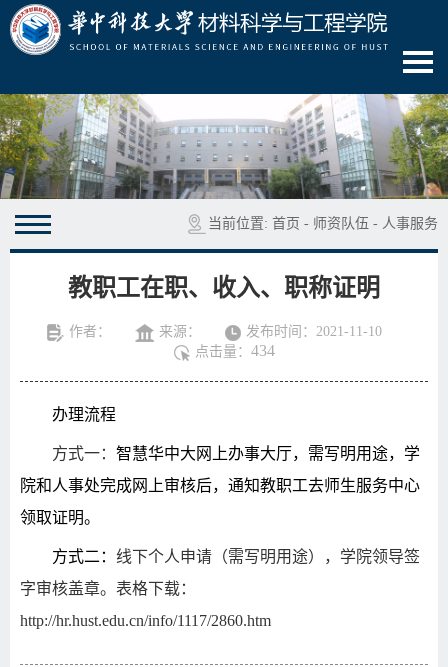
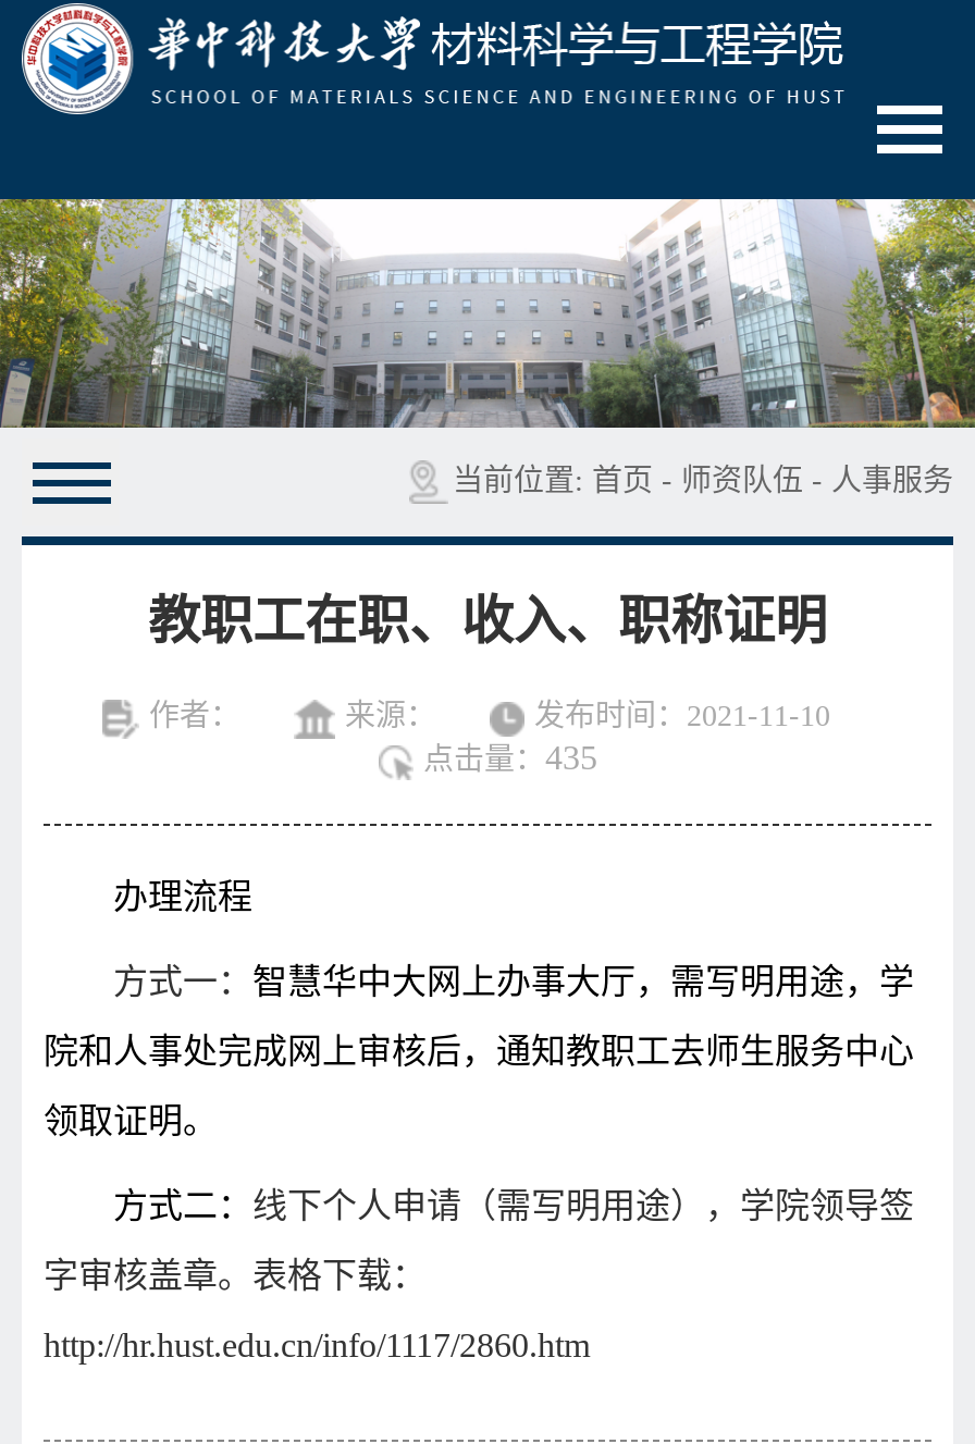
- 点击量：434
+ 点击量：435
